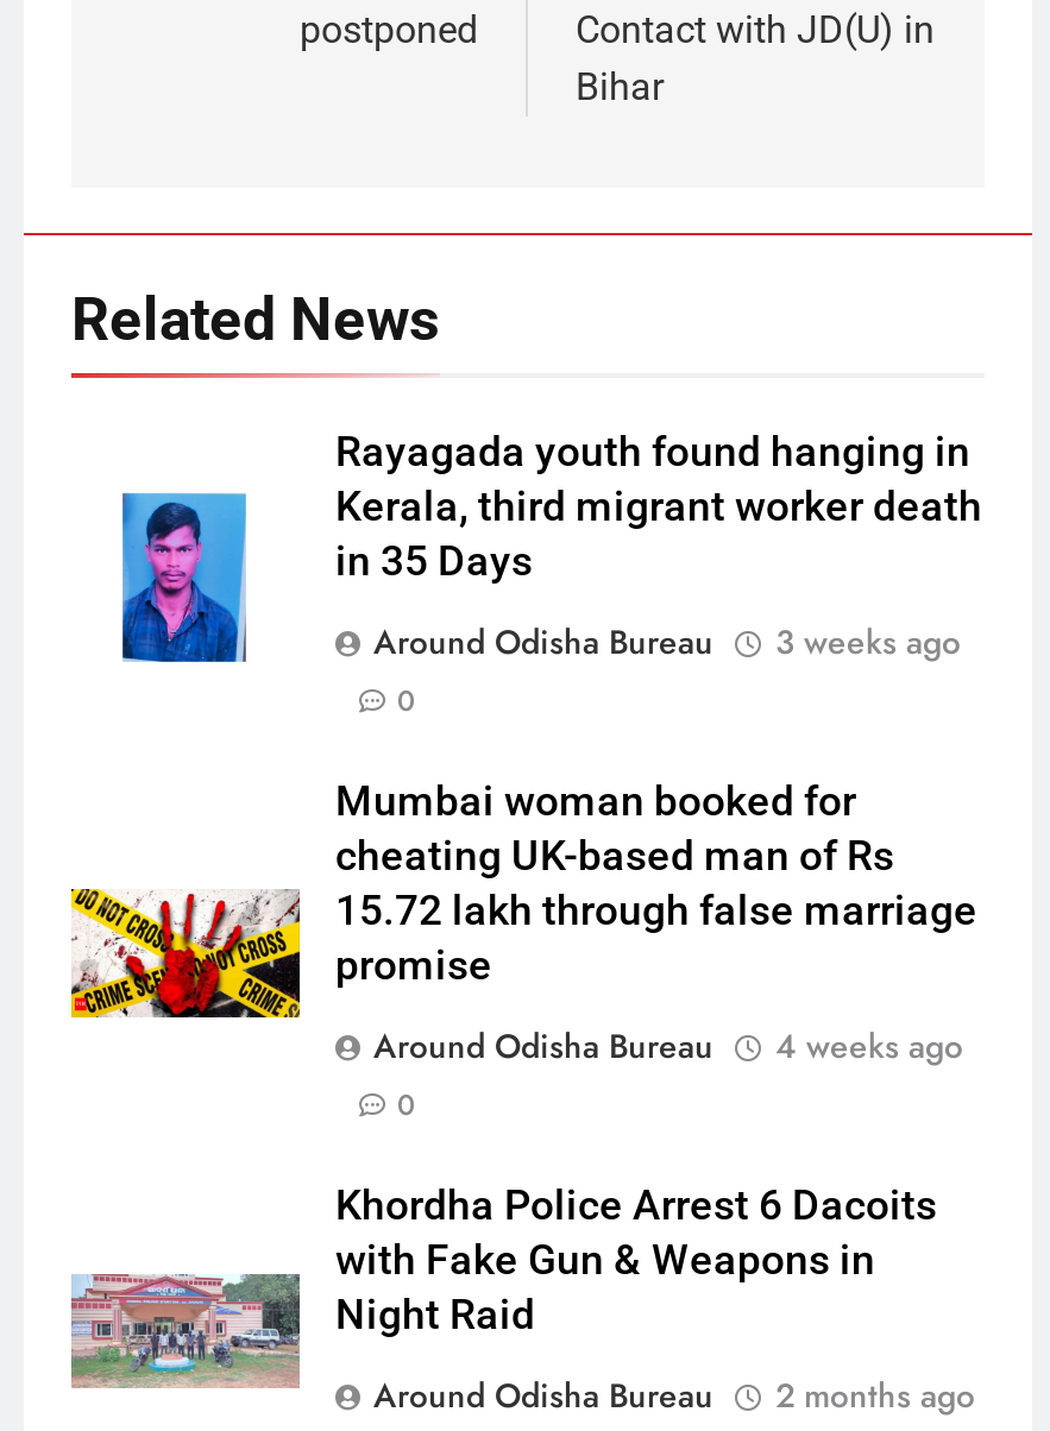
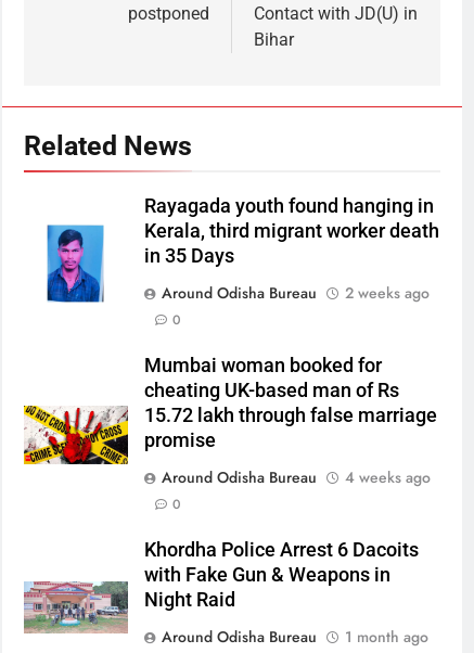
- Around Odisha Bureau 3 weeks ago
+ Around Odisha Bureau 2 weeks ago

- Around Odisha Bureau 2 months ago
+ Around Odisha Bureau 1 month ago
